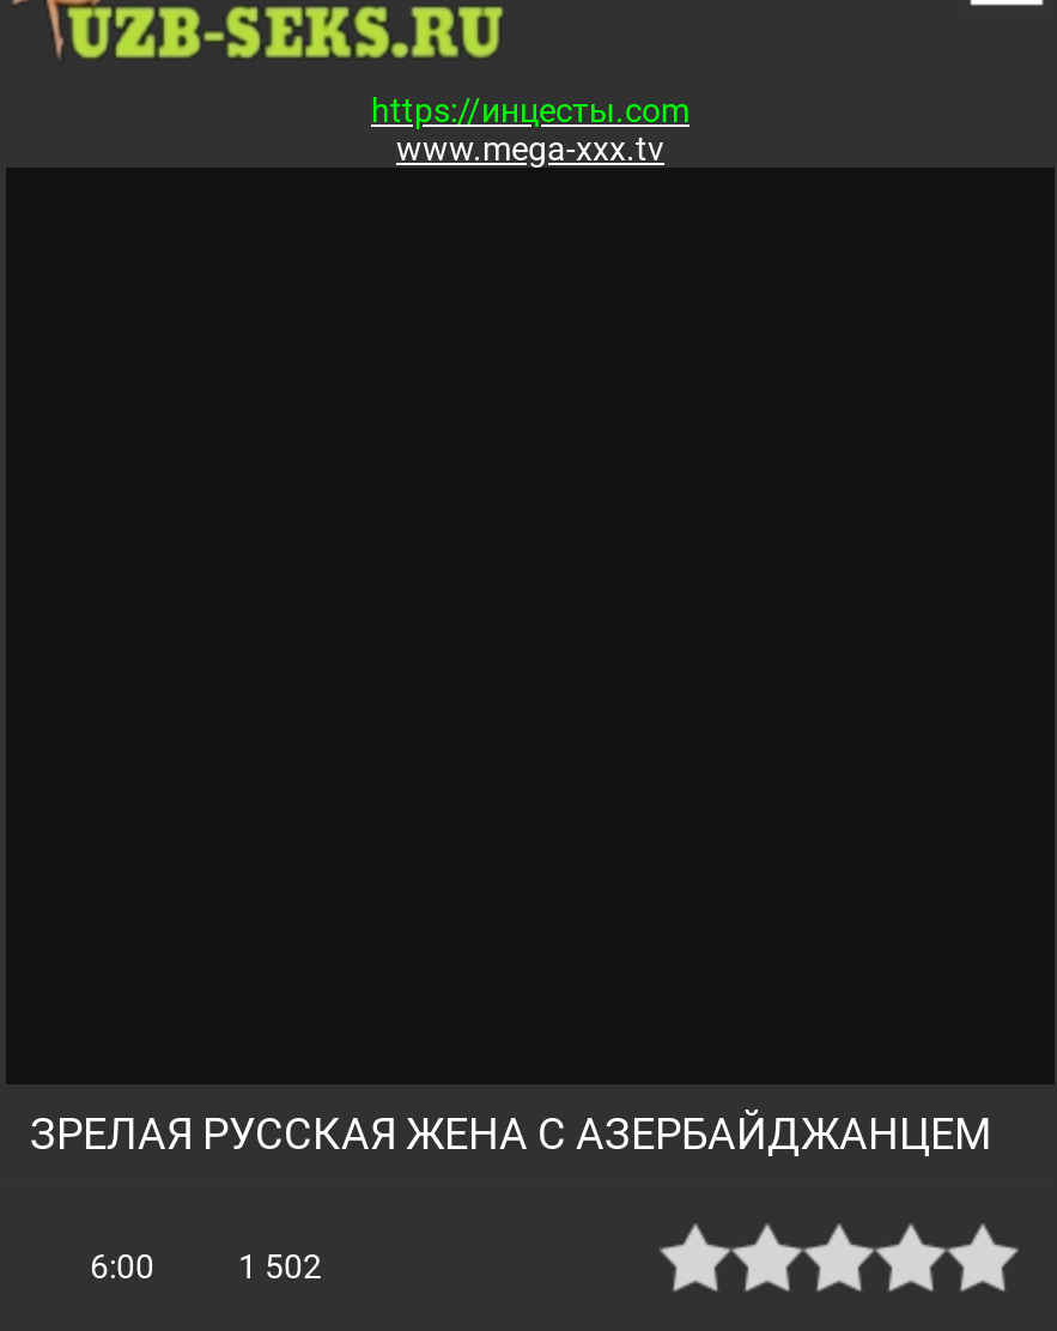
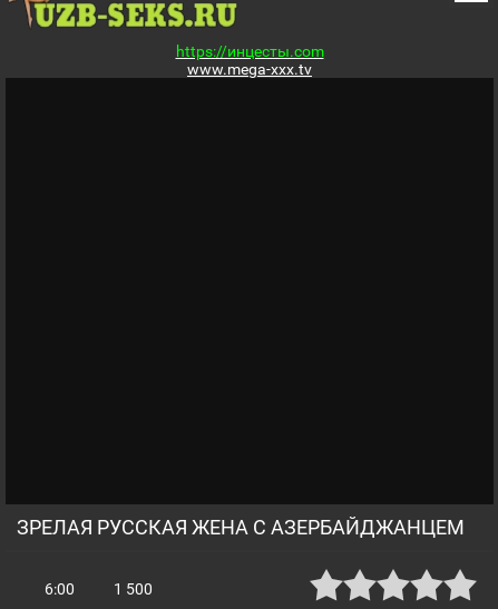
- 1 502
+ 1 500
